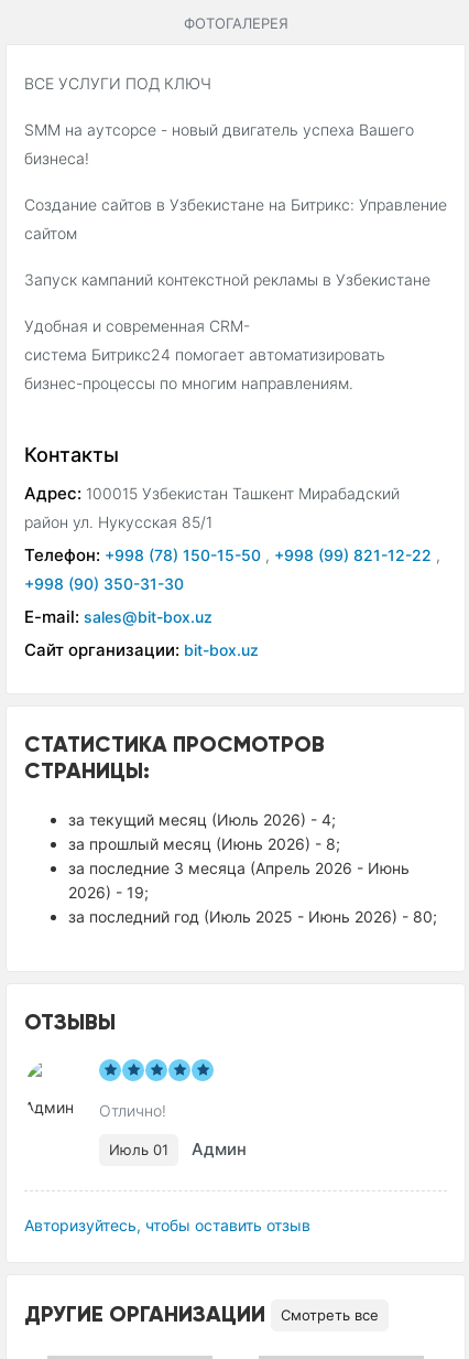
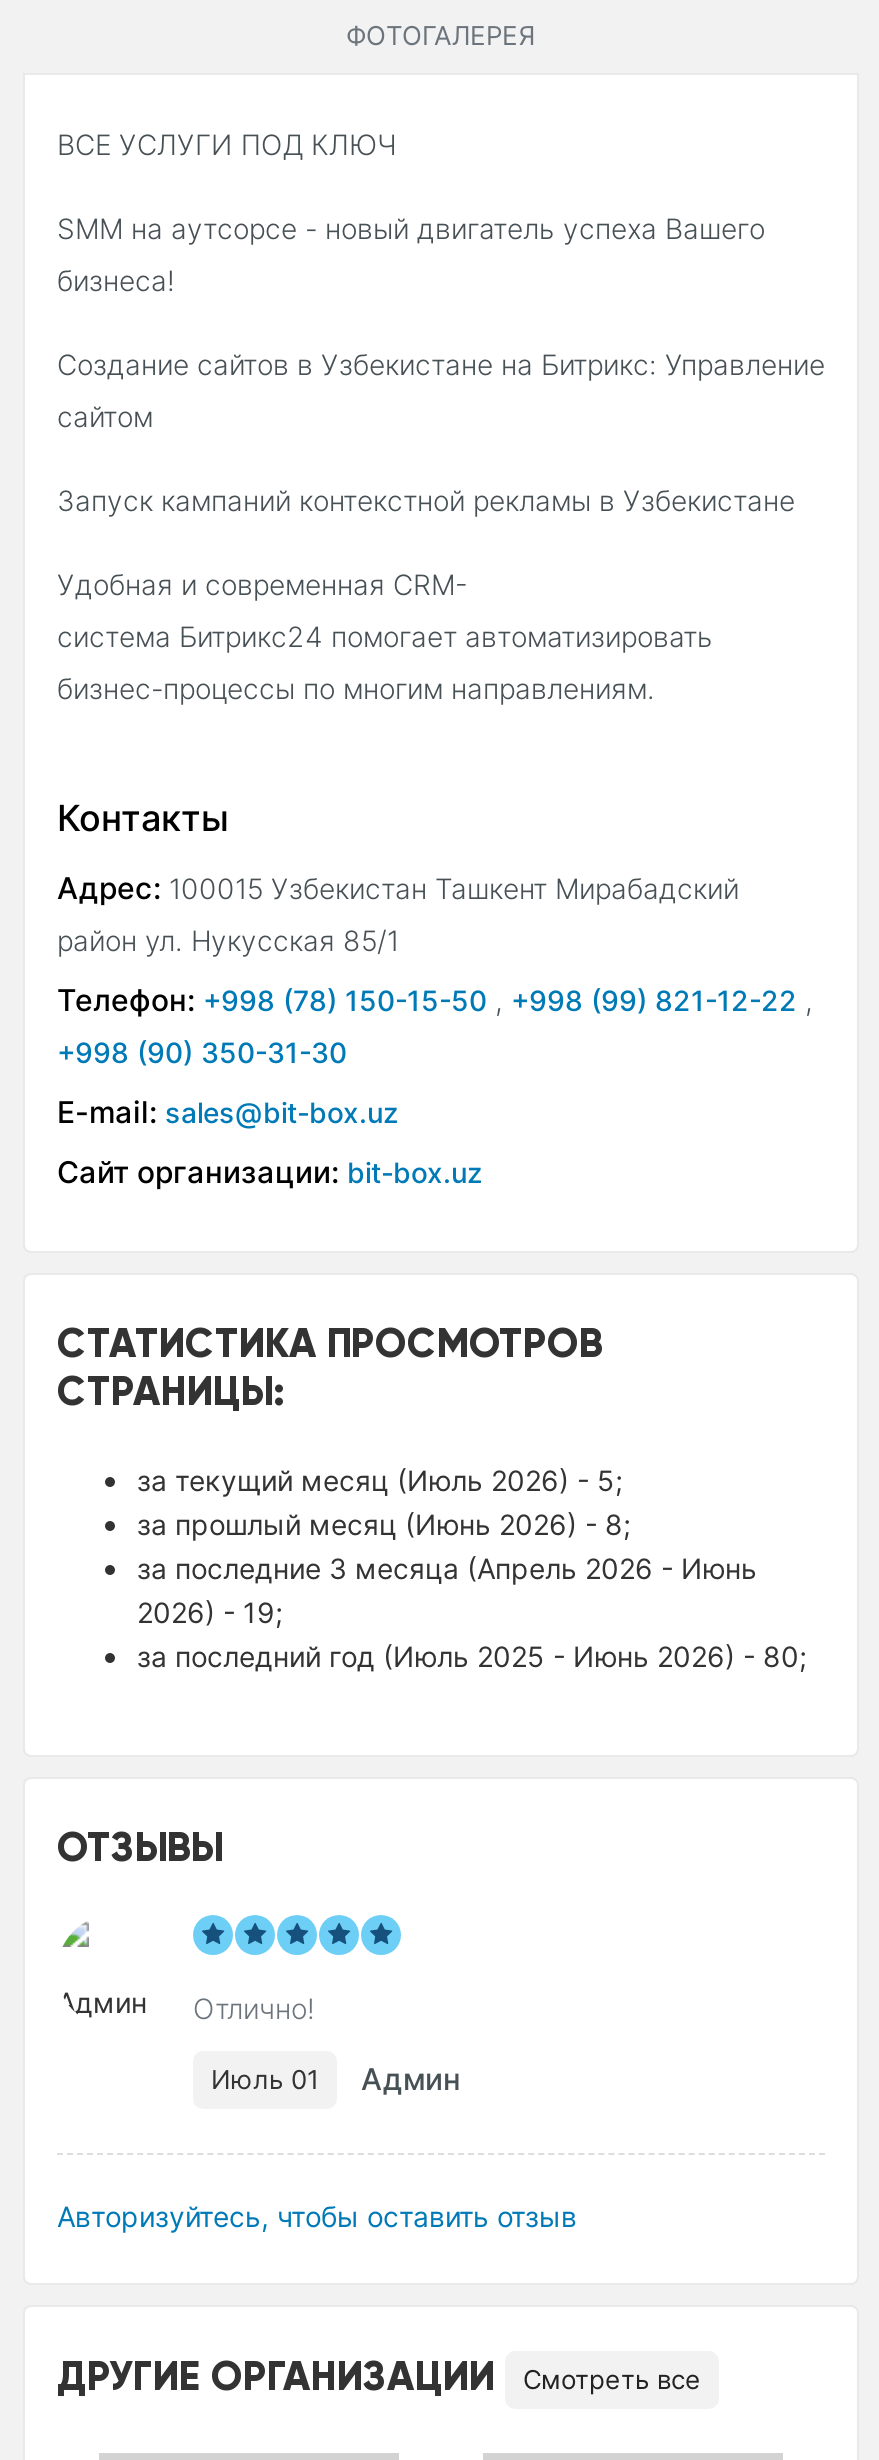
- за текущий месяц (Июль 2026) - 4;
+ за текущий месяц (Июль 2026) - 5;
